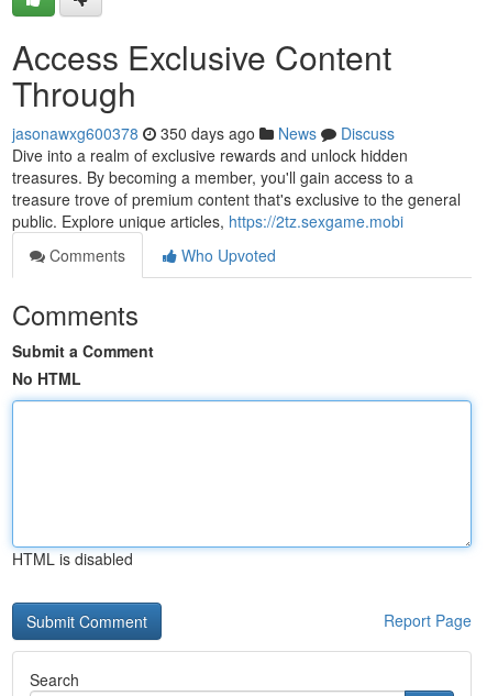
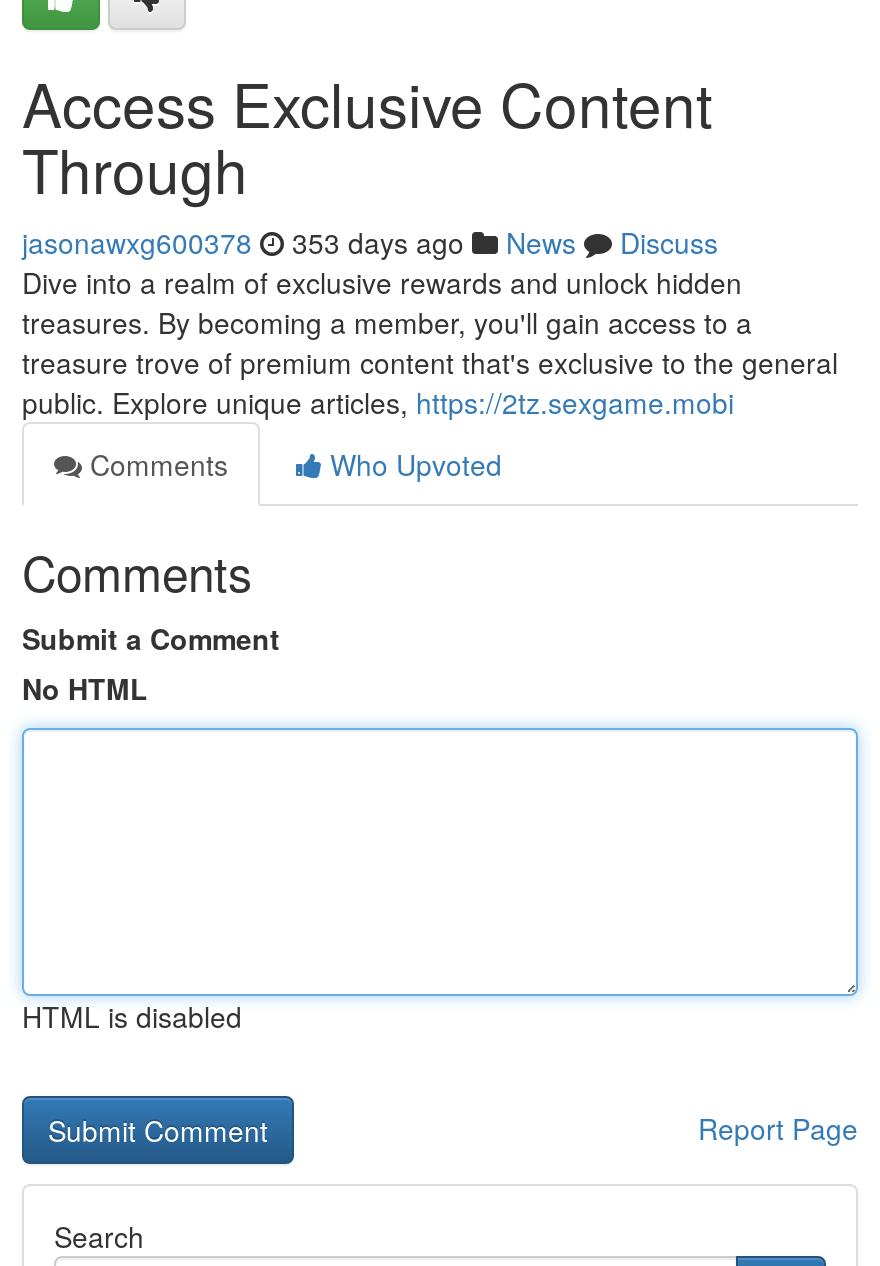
- jasonawxg600378 350 days ago News Discuss
+ jasonawxg600378 353 days ago News Discuss
